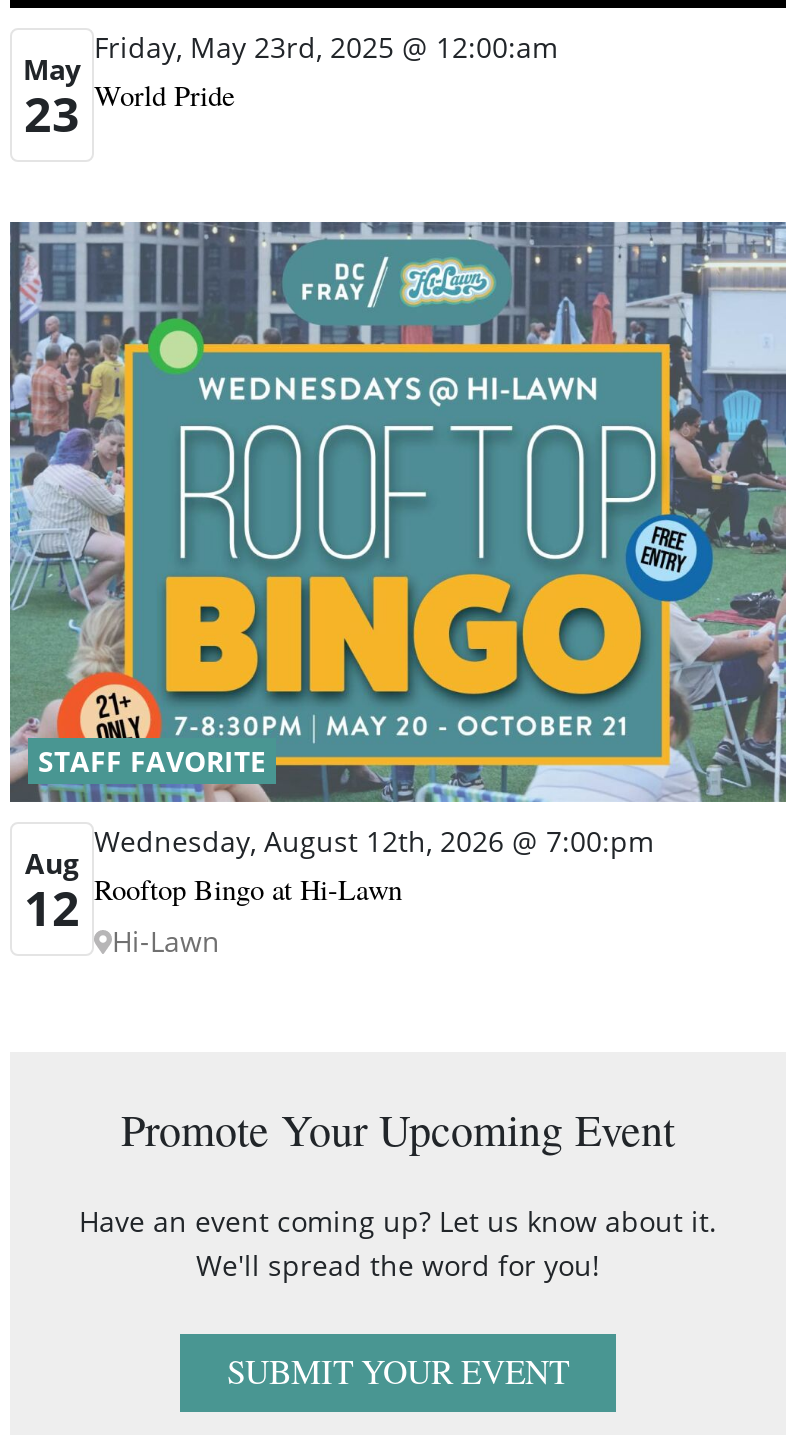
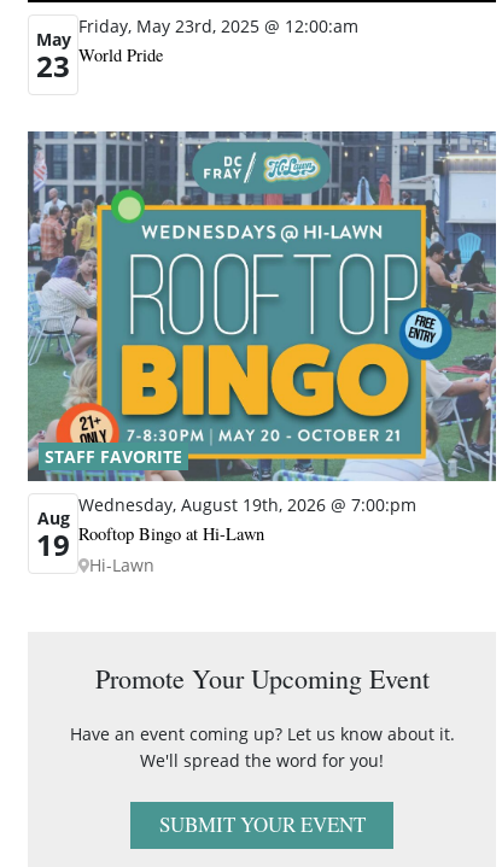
- Wednesday, August 12th, 2026 @ 7:00:pm
+ Wednesday, August 19th, 2026 @ 7:00:pm

- 12 Rooftop Bingo at Hi-Lawn
+ 19 Rooftop Bingo at Hi-Lawn
